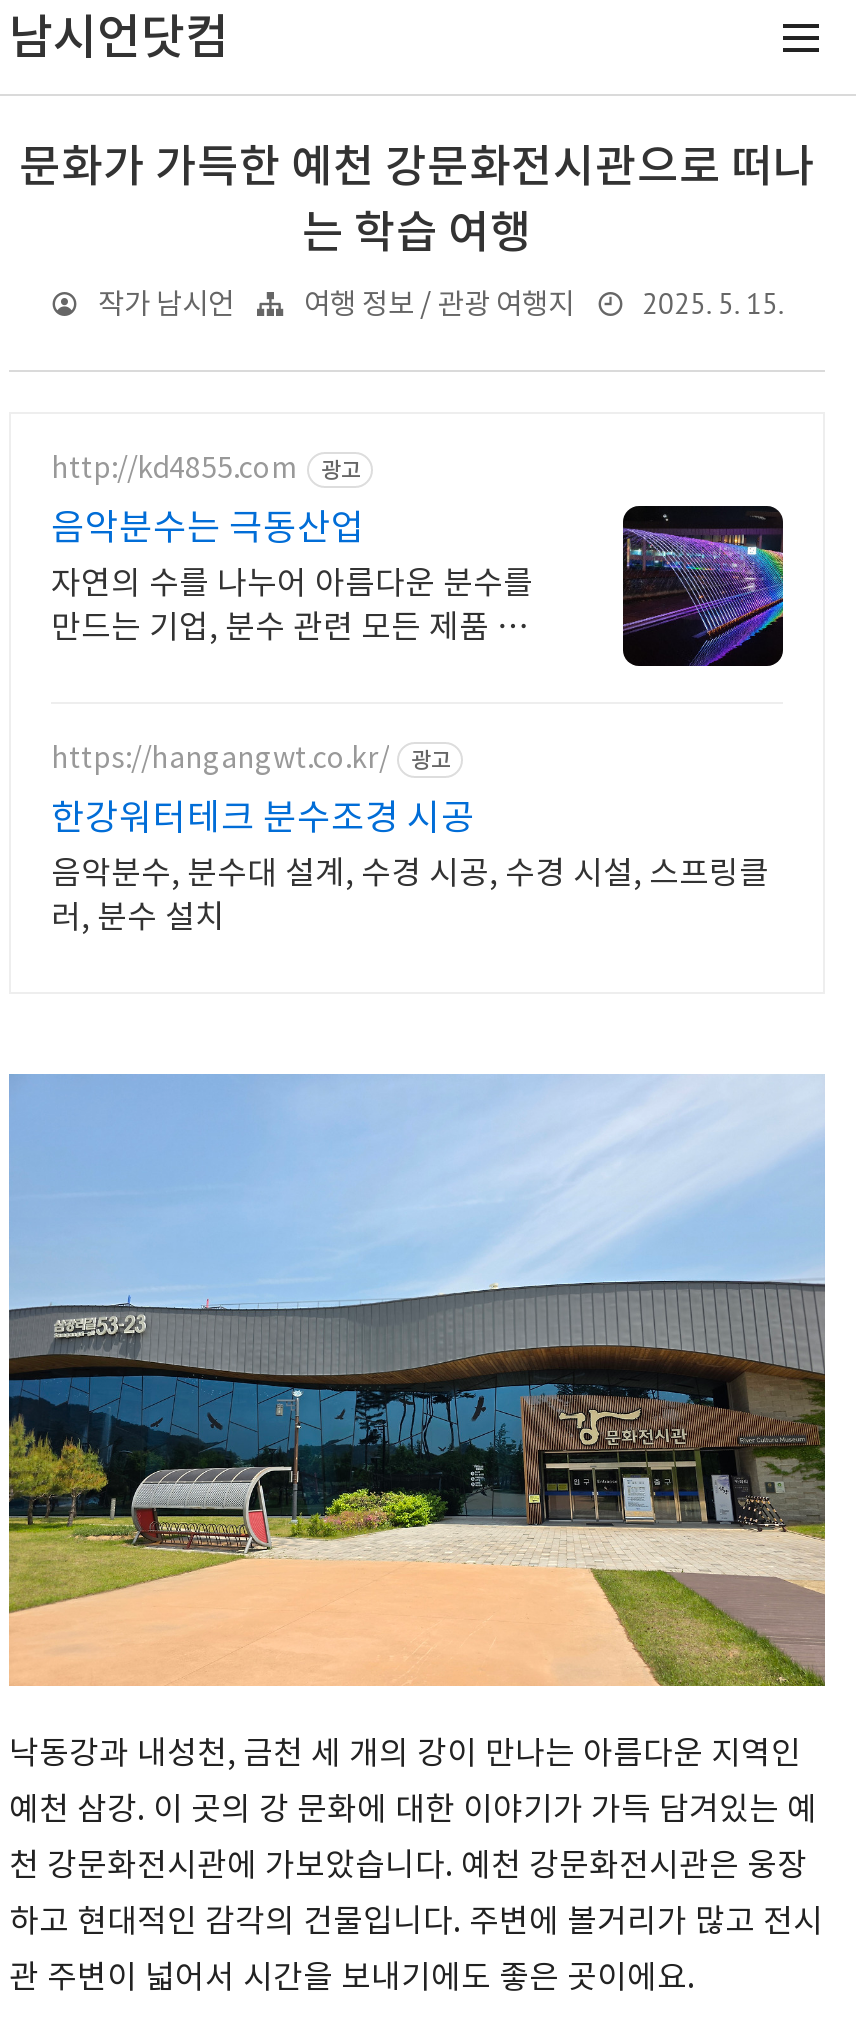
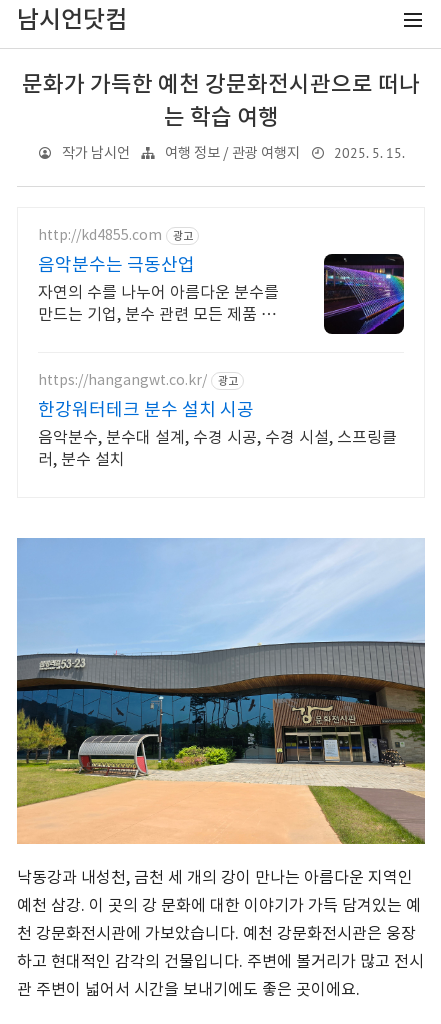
- 한강워터테크 분수조경 시공
+ 한강워터테크 분수 설치 시공
